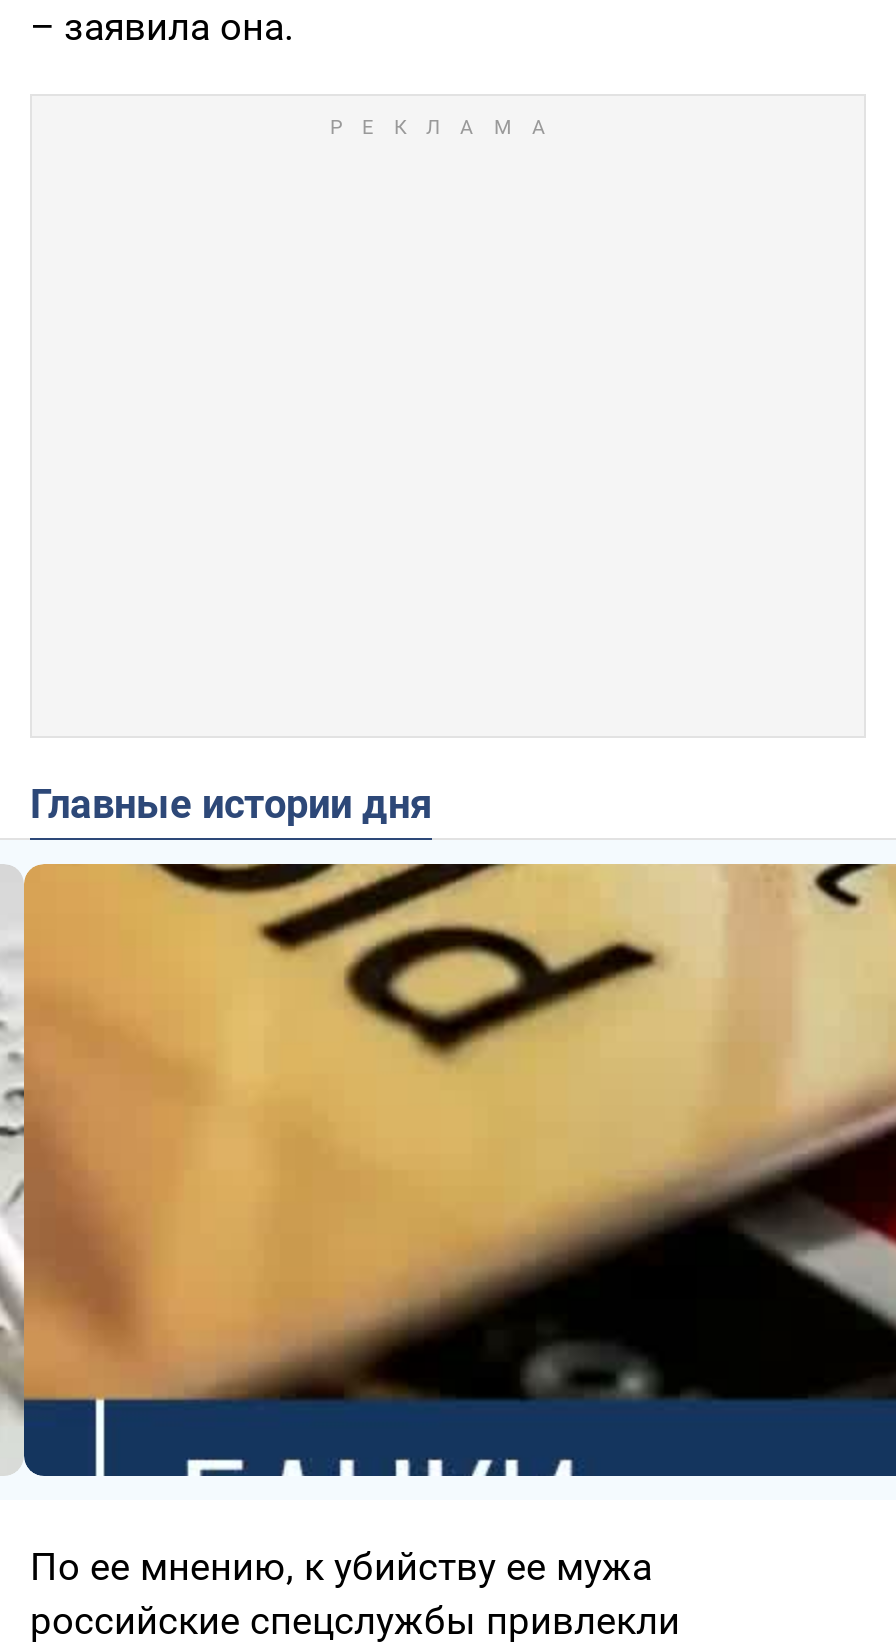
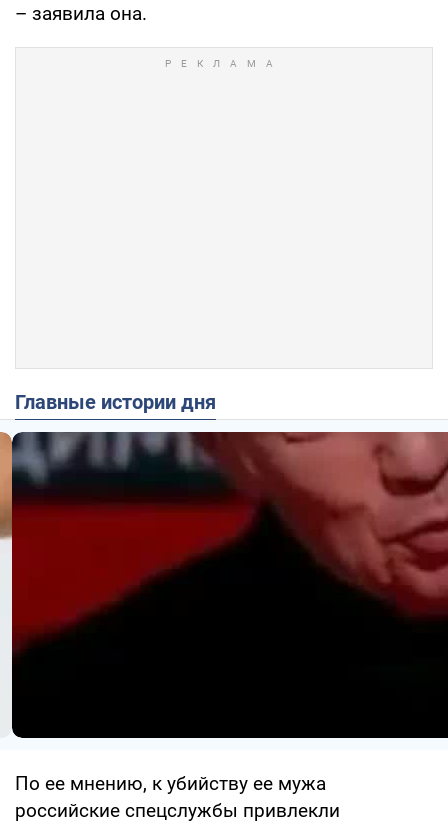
- [image]
+ [image]
